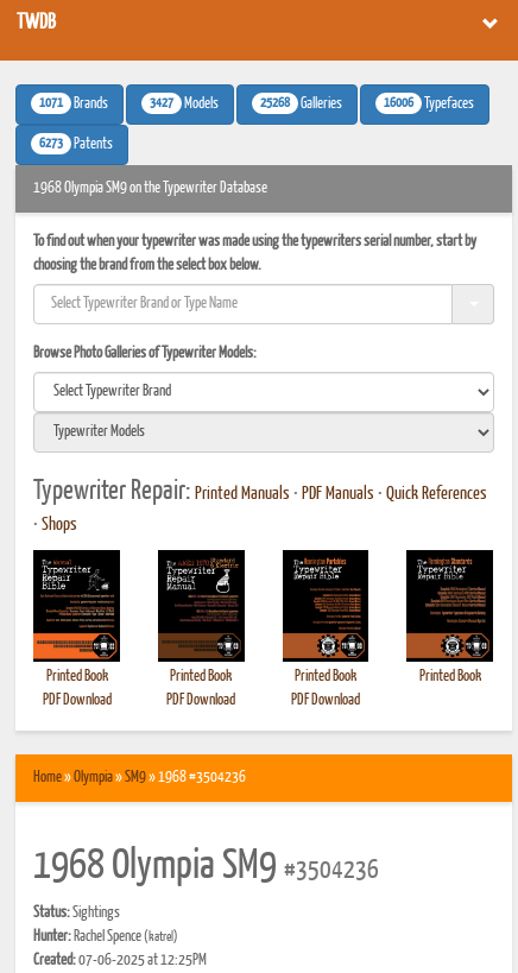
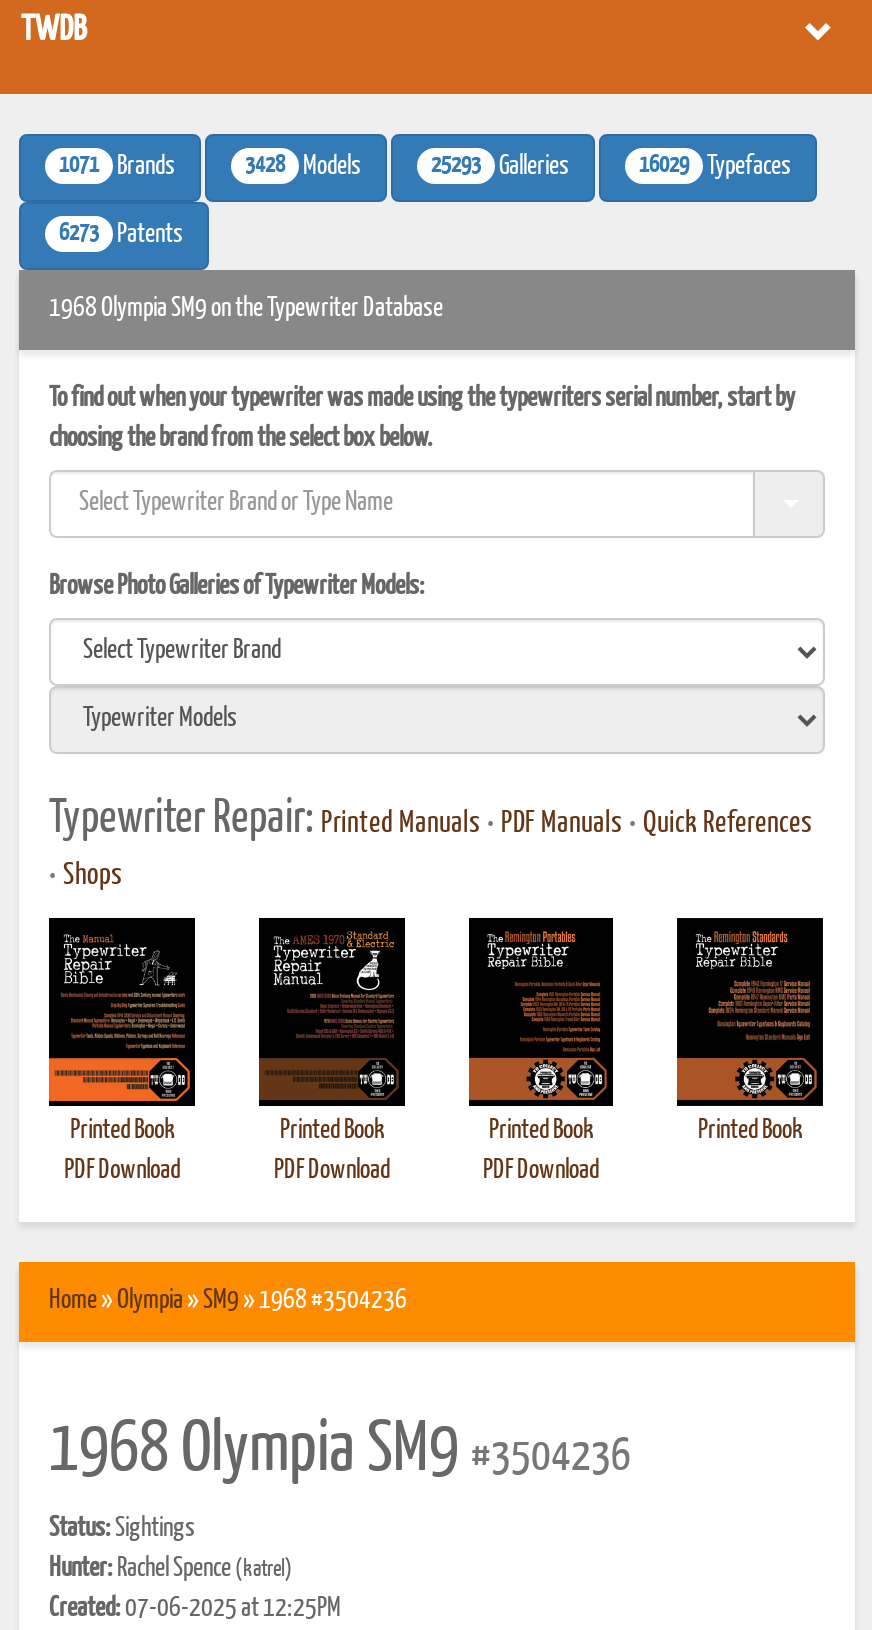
- 3427 Models
+ 3428 Models

- 25268 Galleries
+ 25293 Galleries

- 16006 Typefaces
+ 16029 Typefaces
